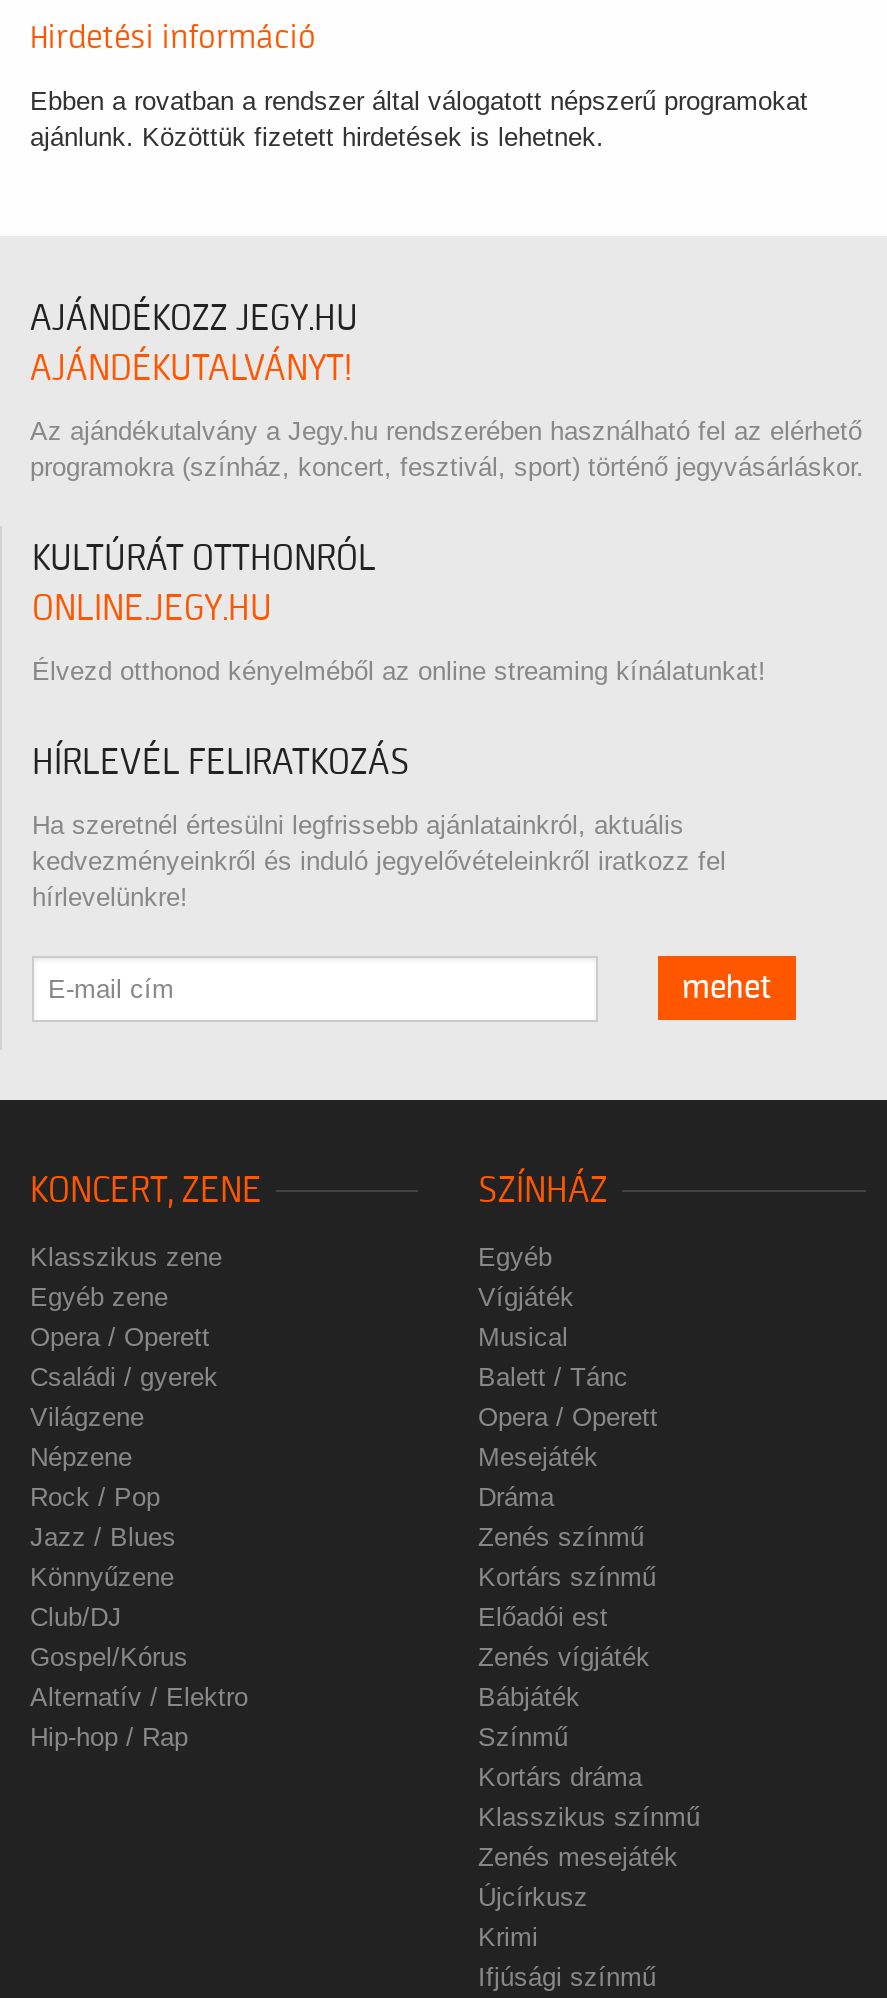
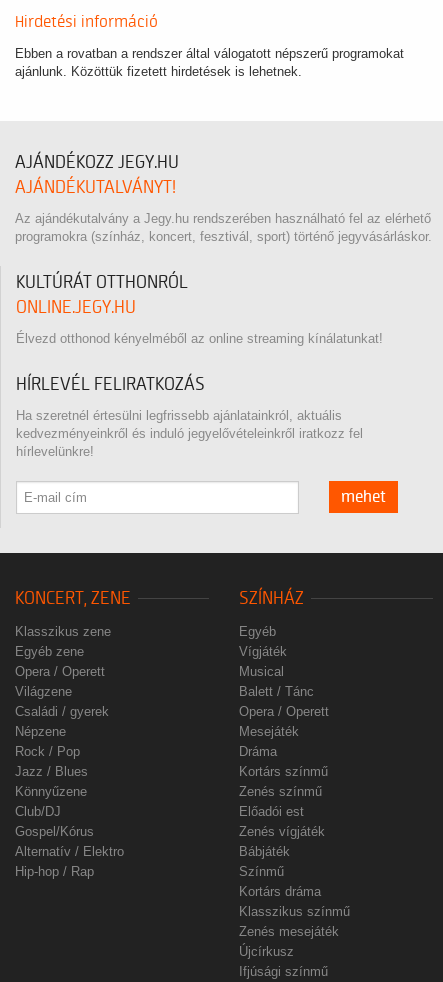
moved down: Családi / gyerek

moved down: Zenés színmű

- Krimi
